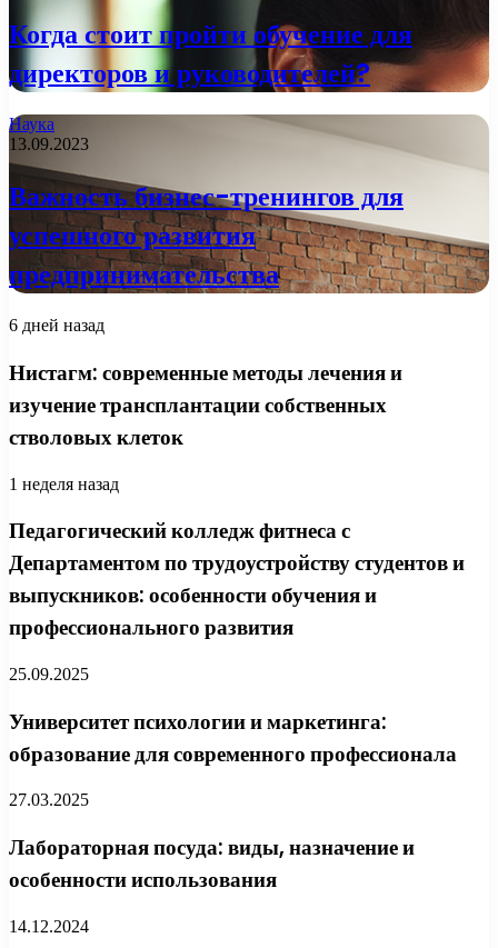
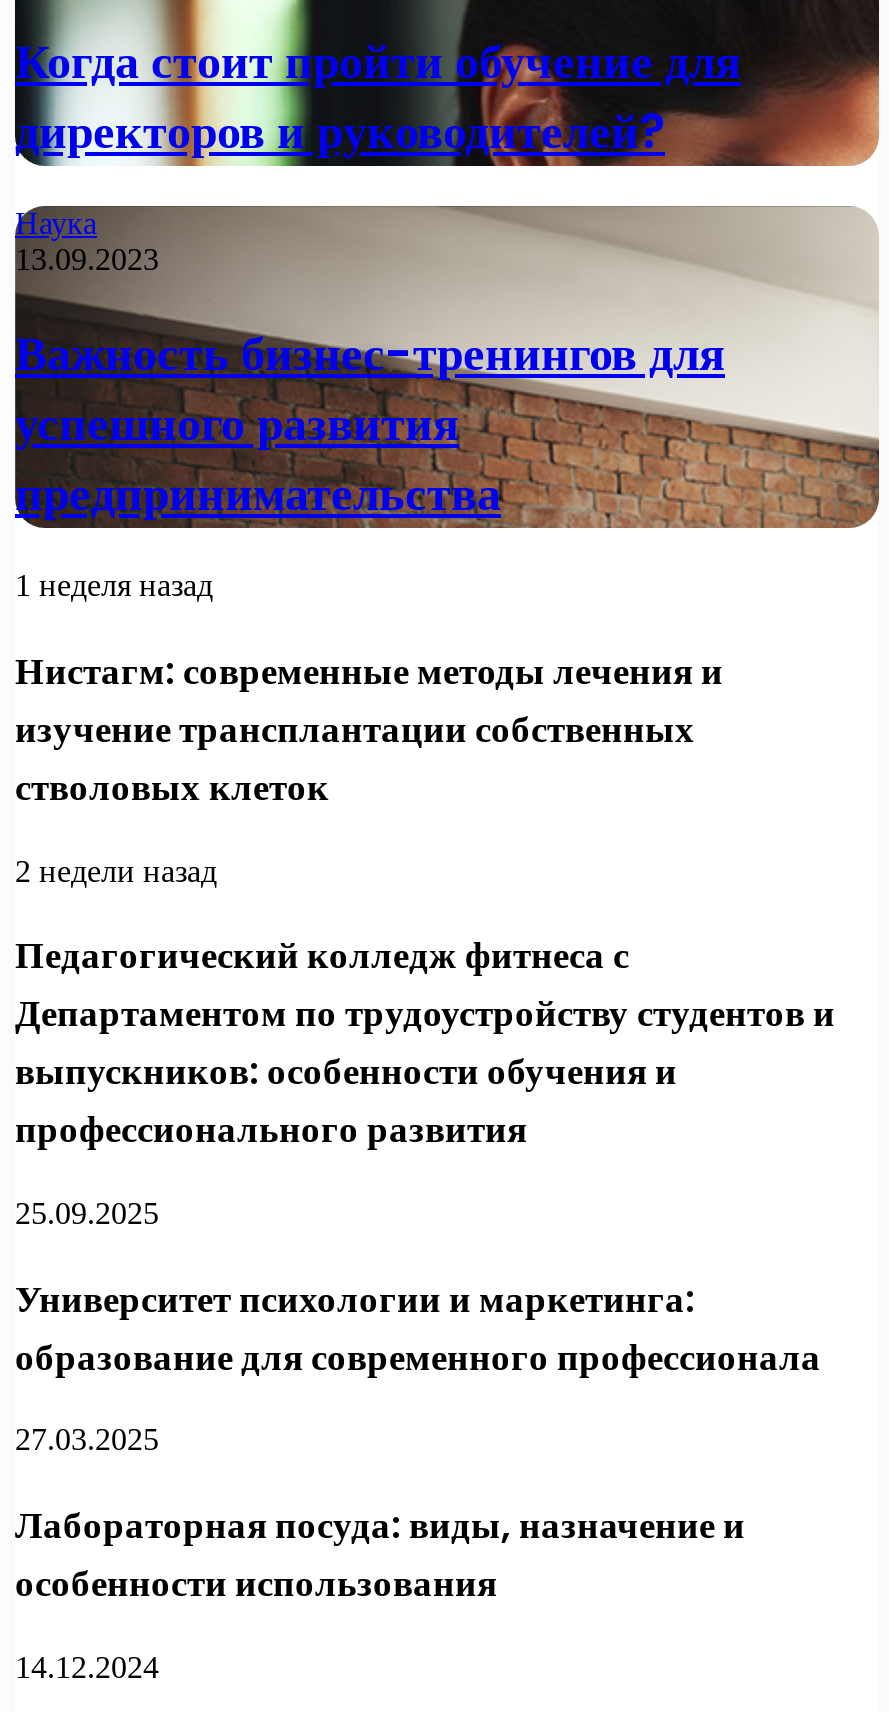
- 6 дней назад
+ 1 неделя назад

- 1 неделя назад
+ 2 недели назад
